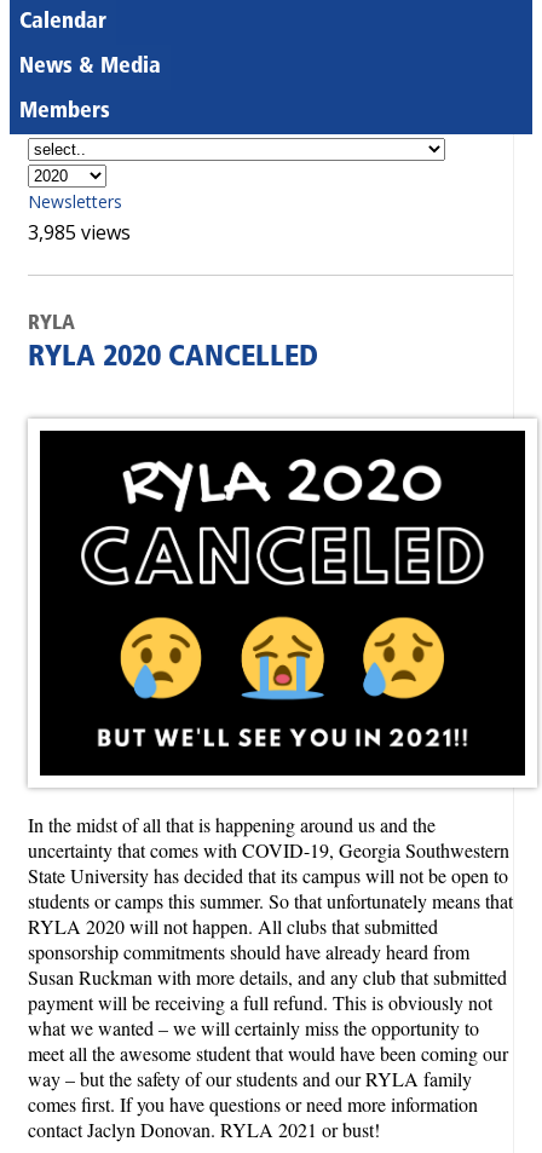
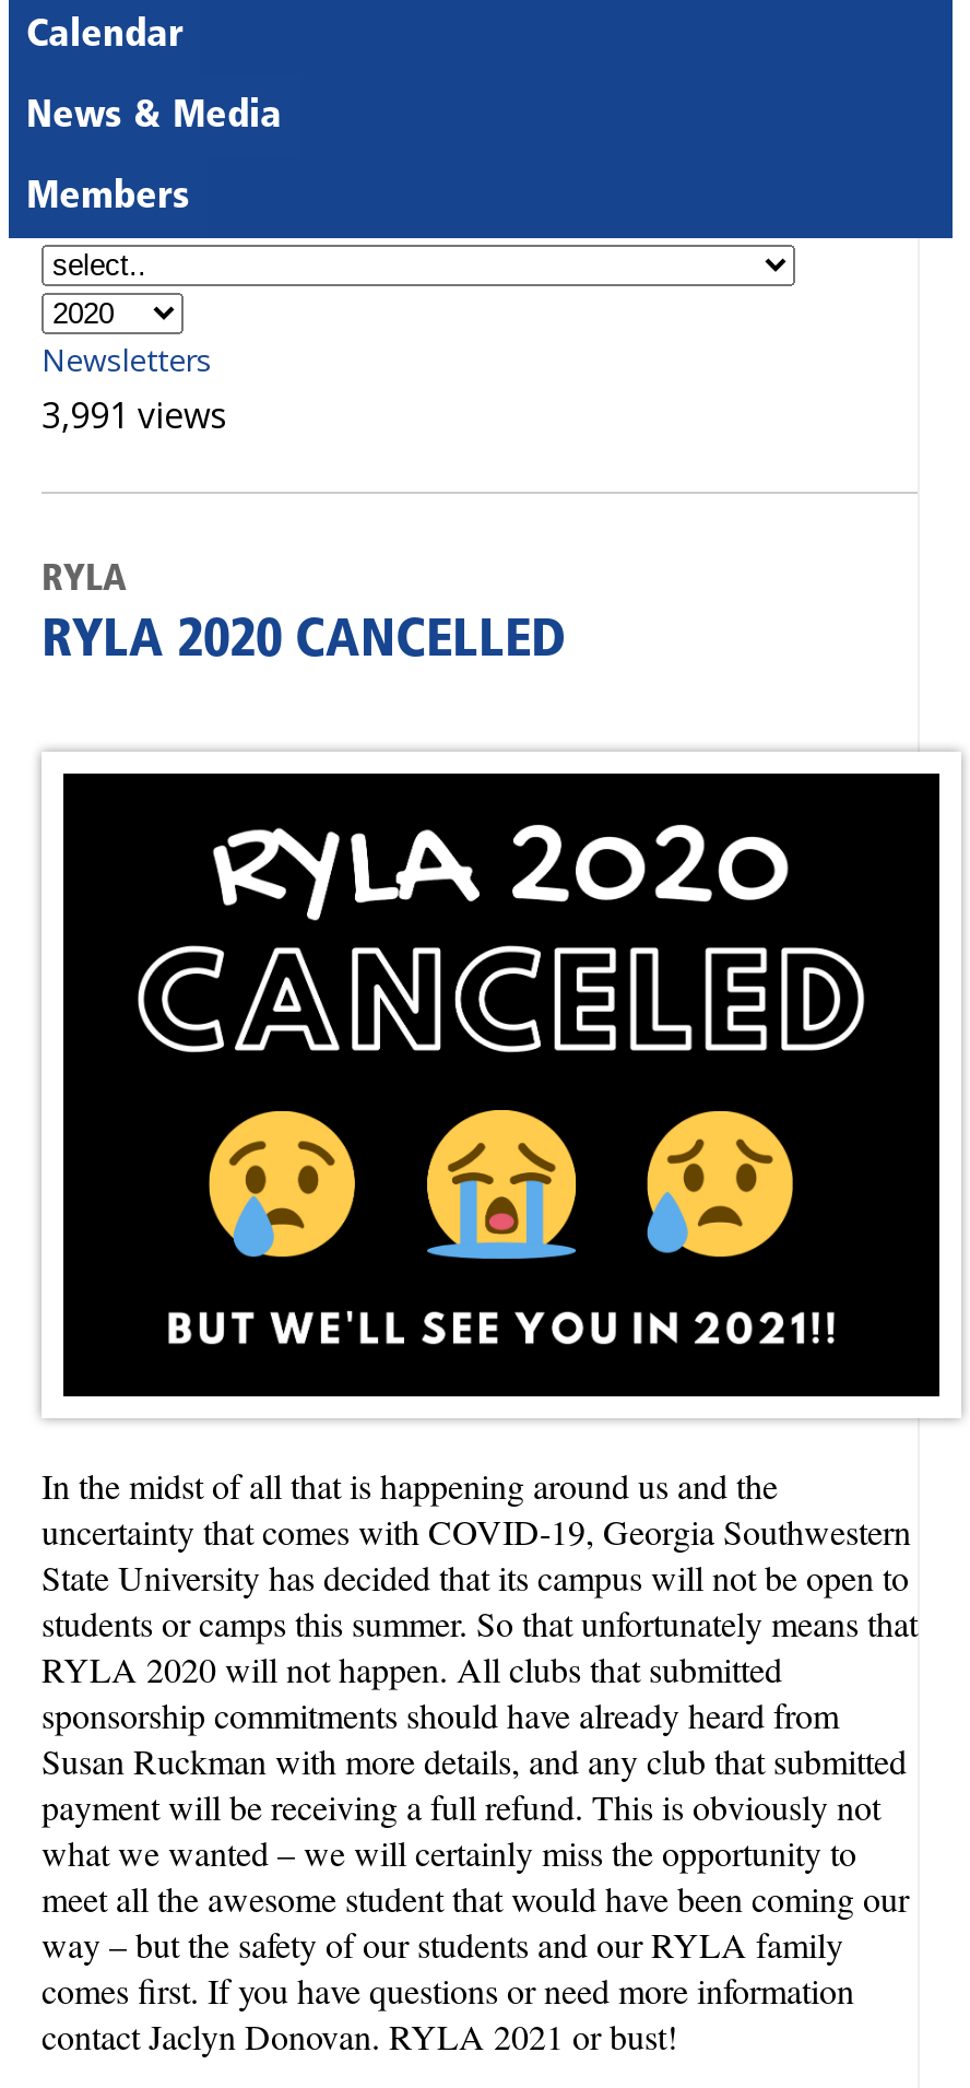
- 3,985 views
+ 3,991 views
